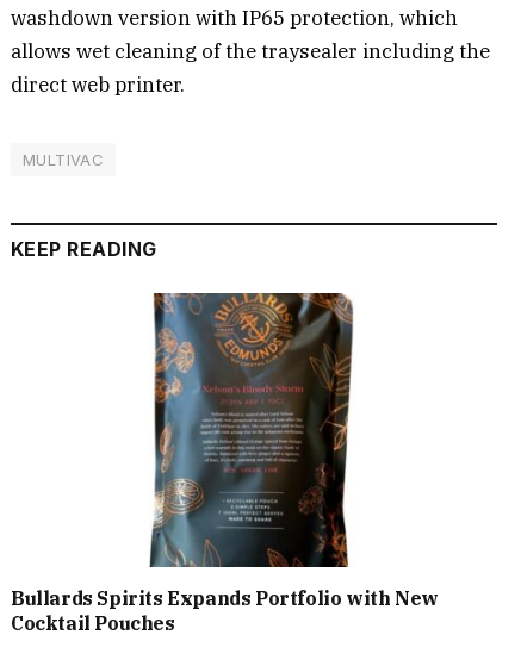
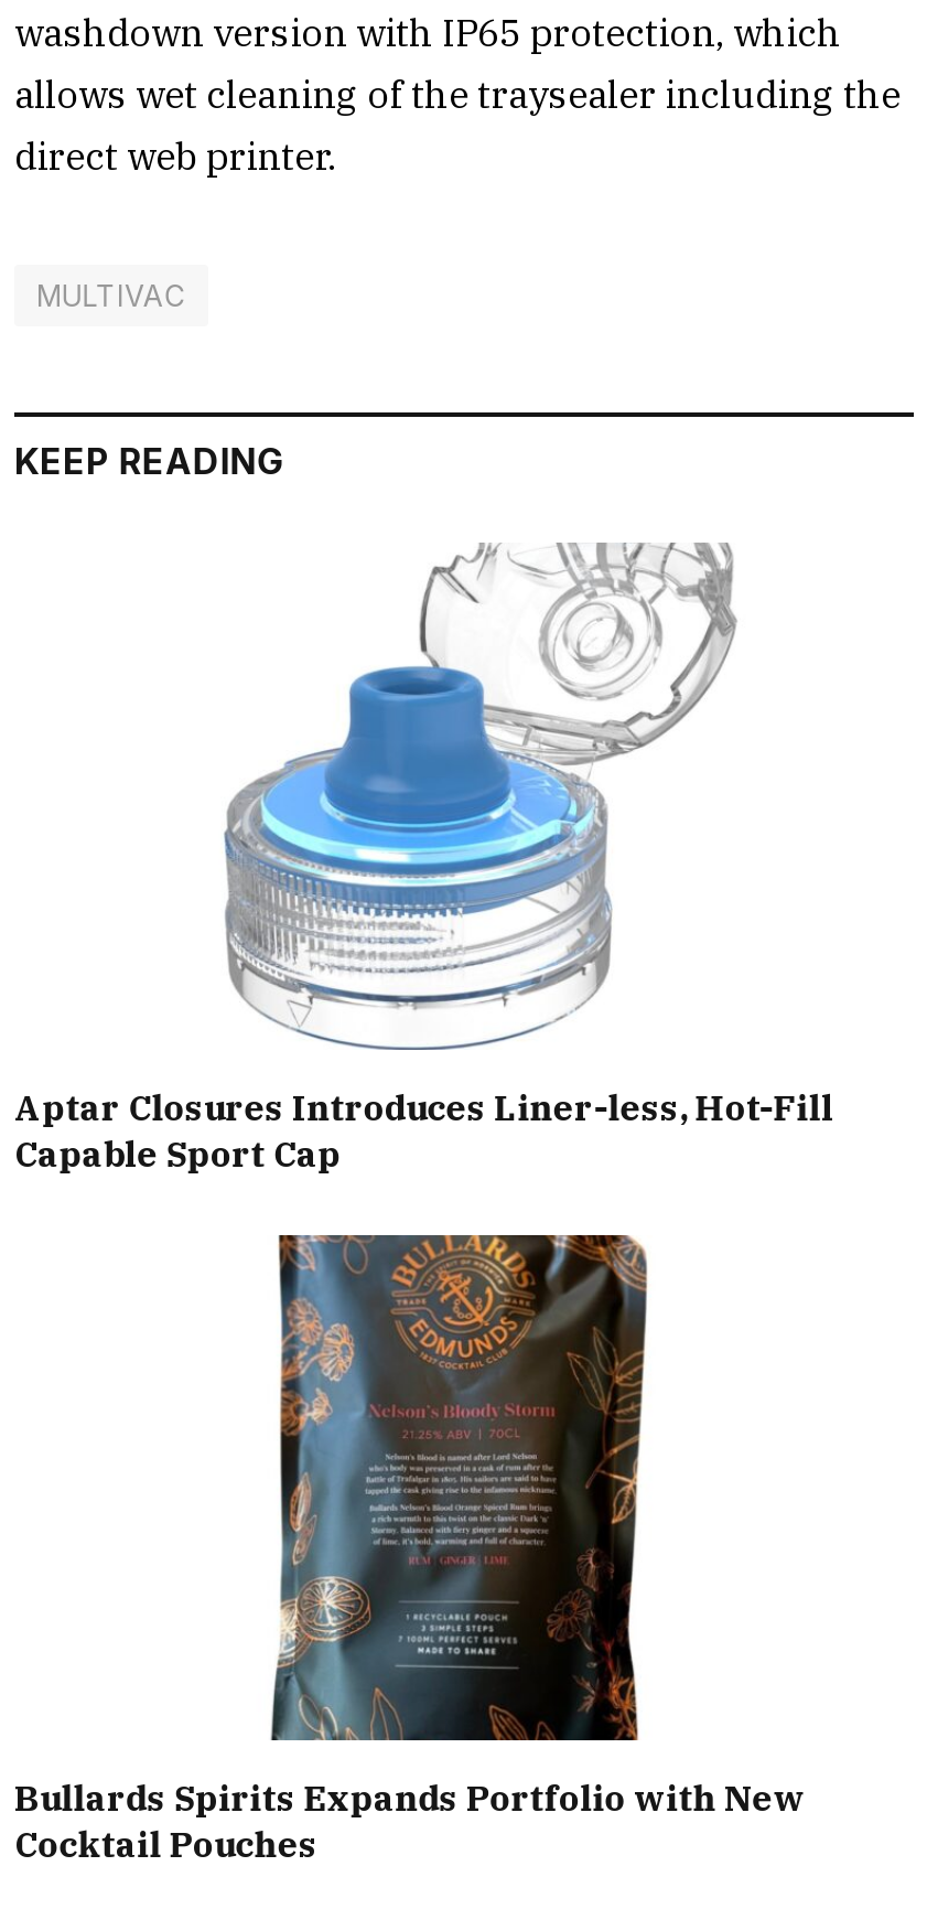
+ [image]
+ Aptar Closures Introduces Liner-less, Hot-Fill
+ Capable Sport Cap
